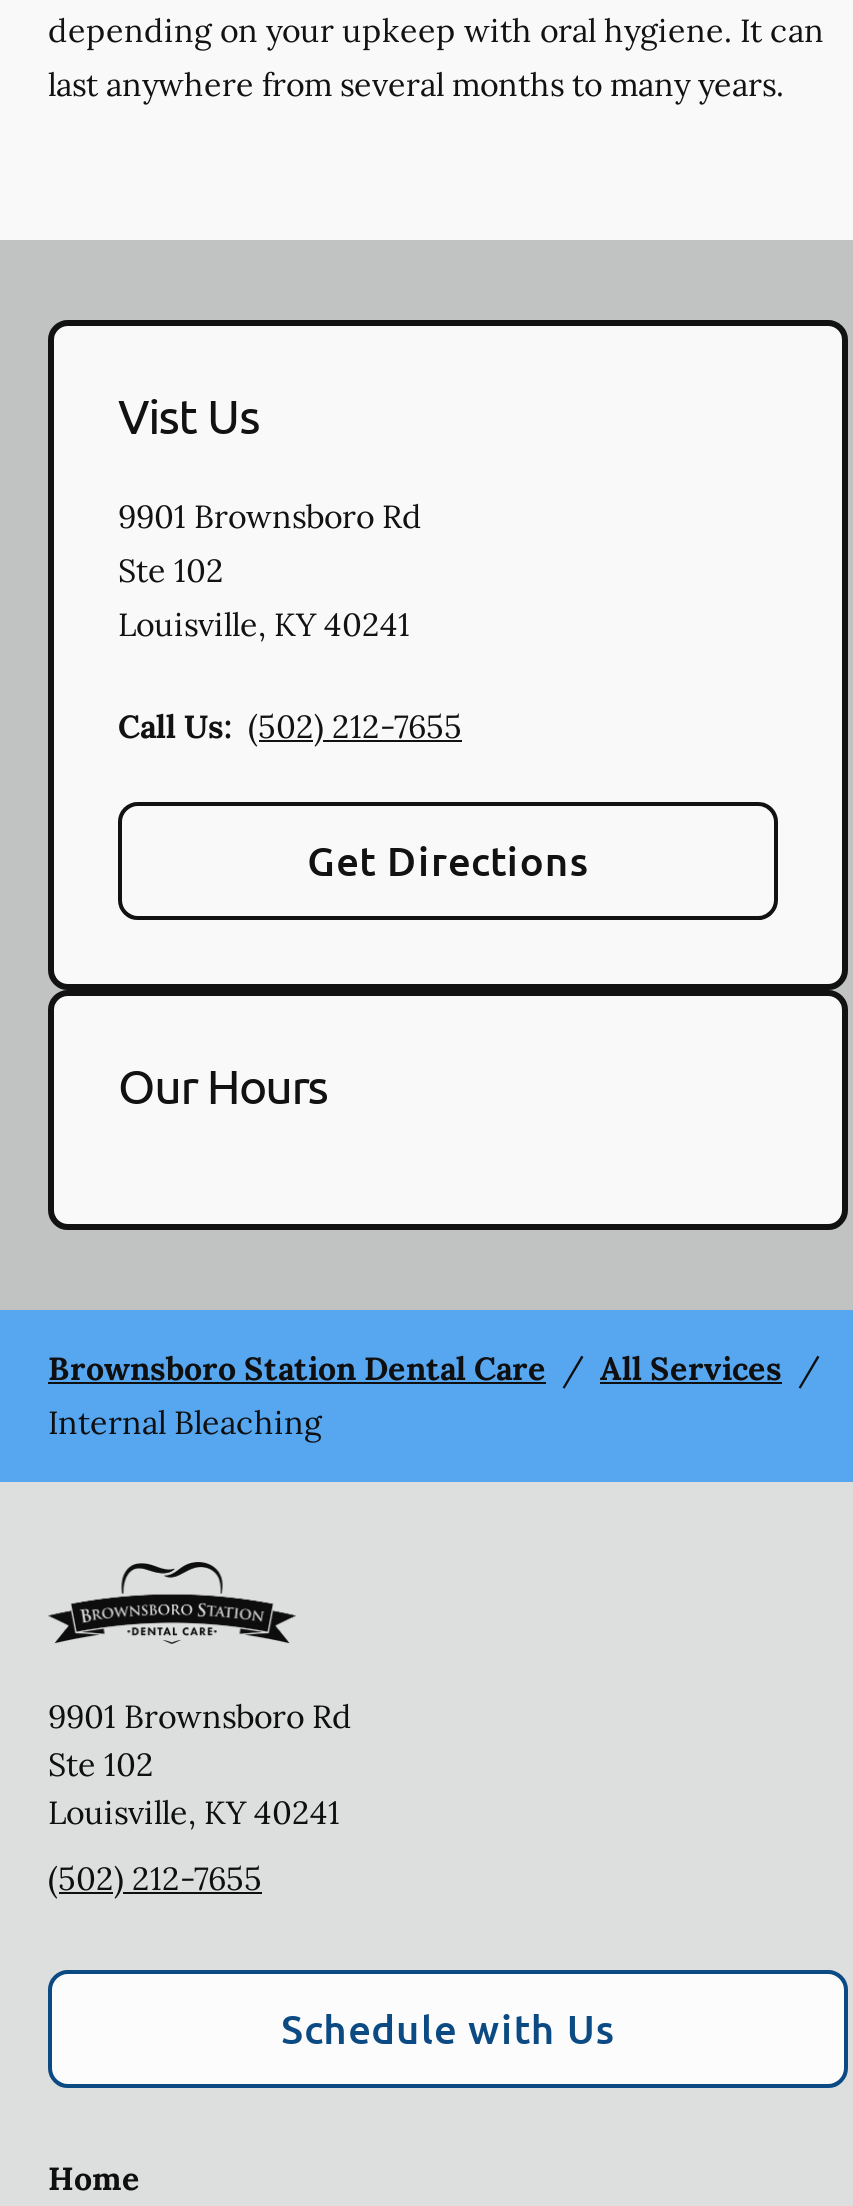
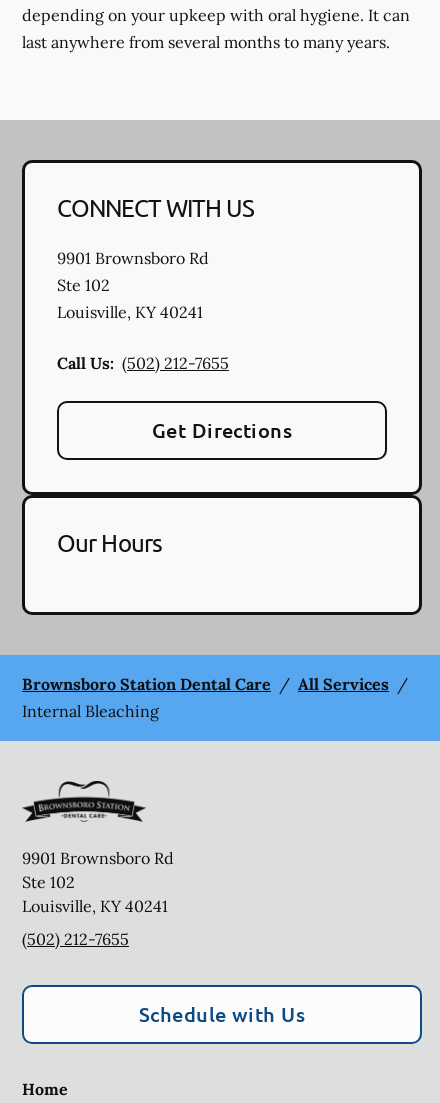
- Vist Us
+ CONNECT WITH US
